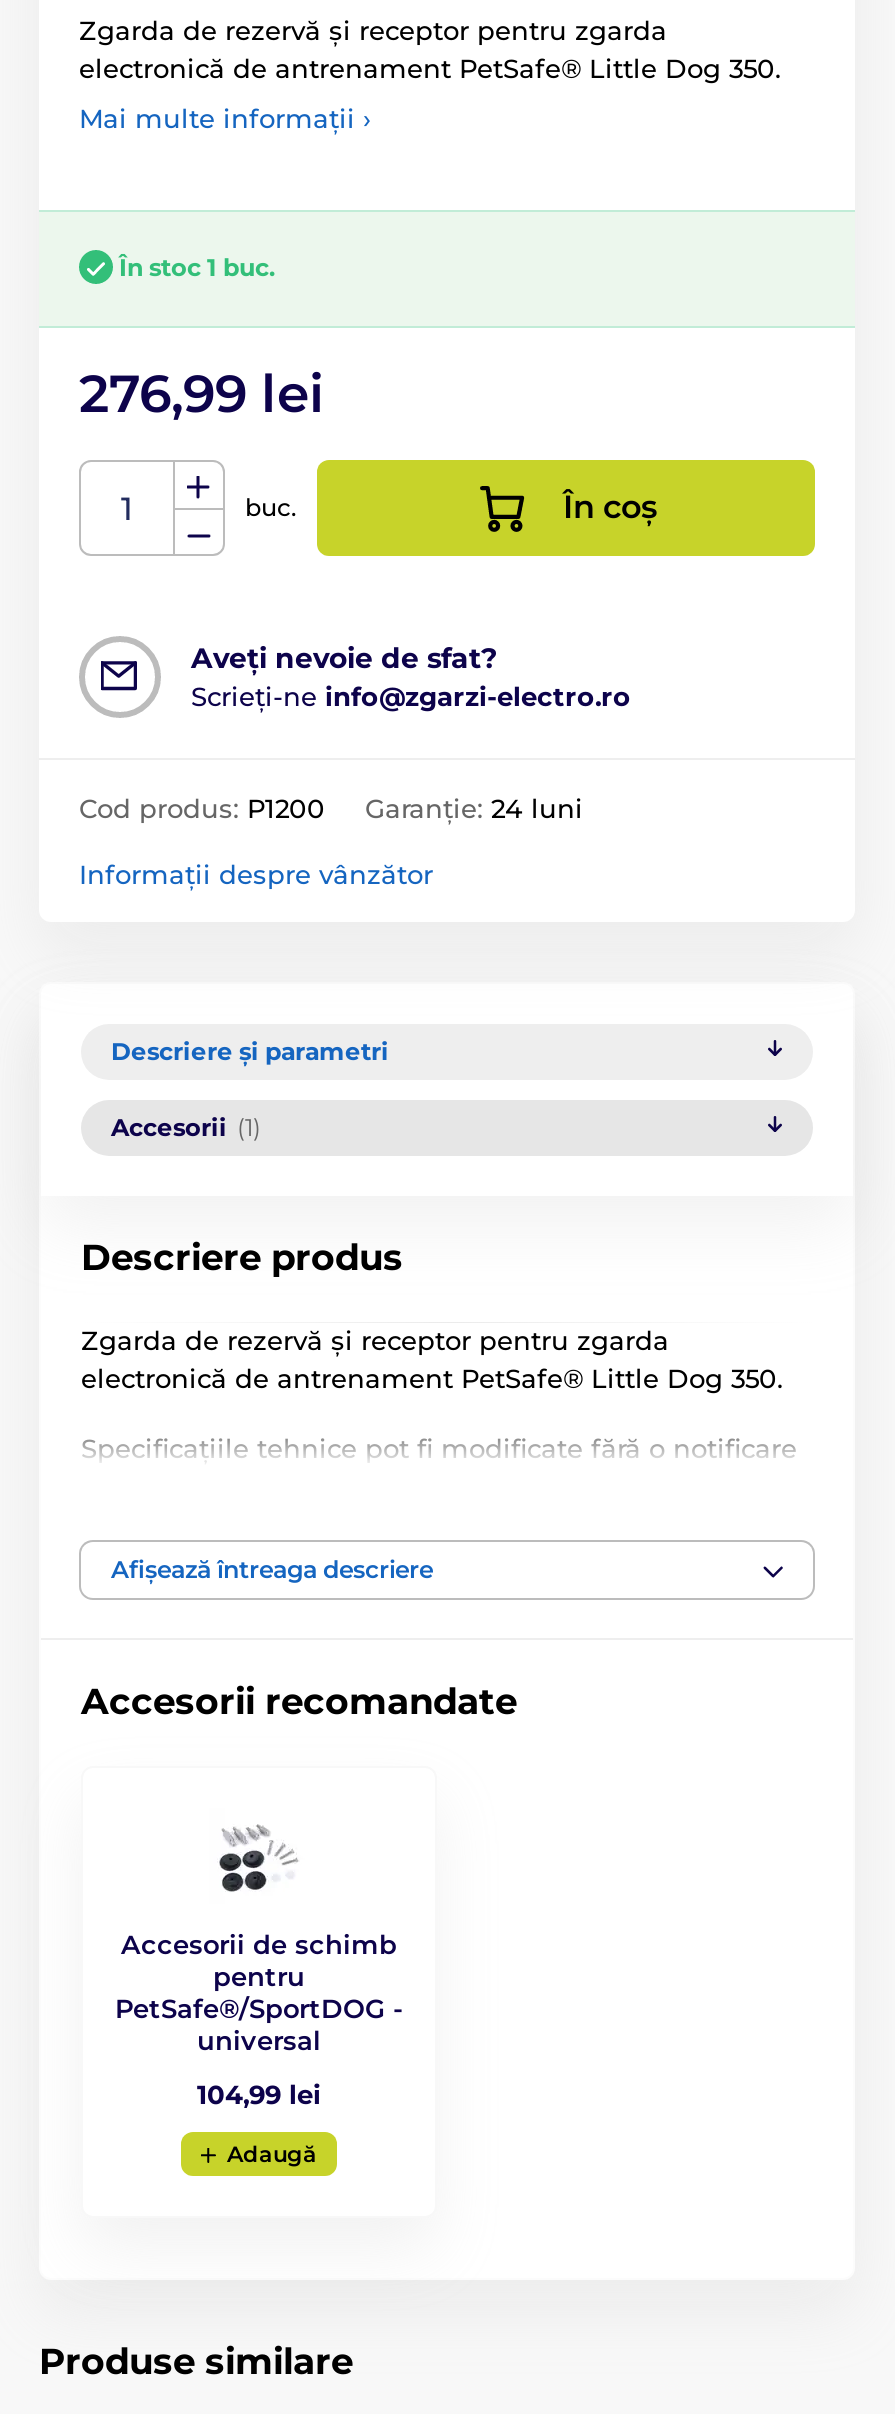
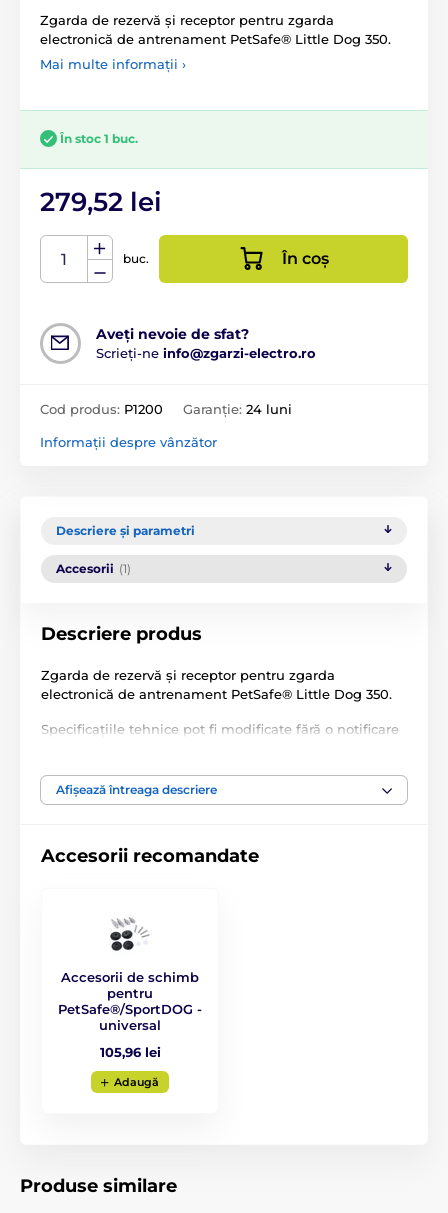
- 276,99 lei
+ 279,52 lei

- 104,99 lei
+ 105,96 lei
